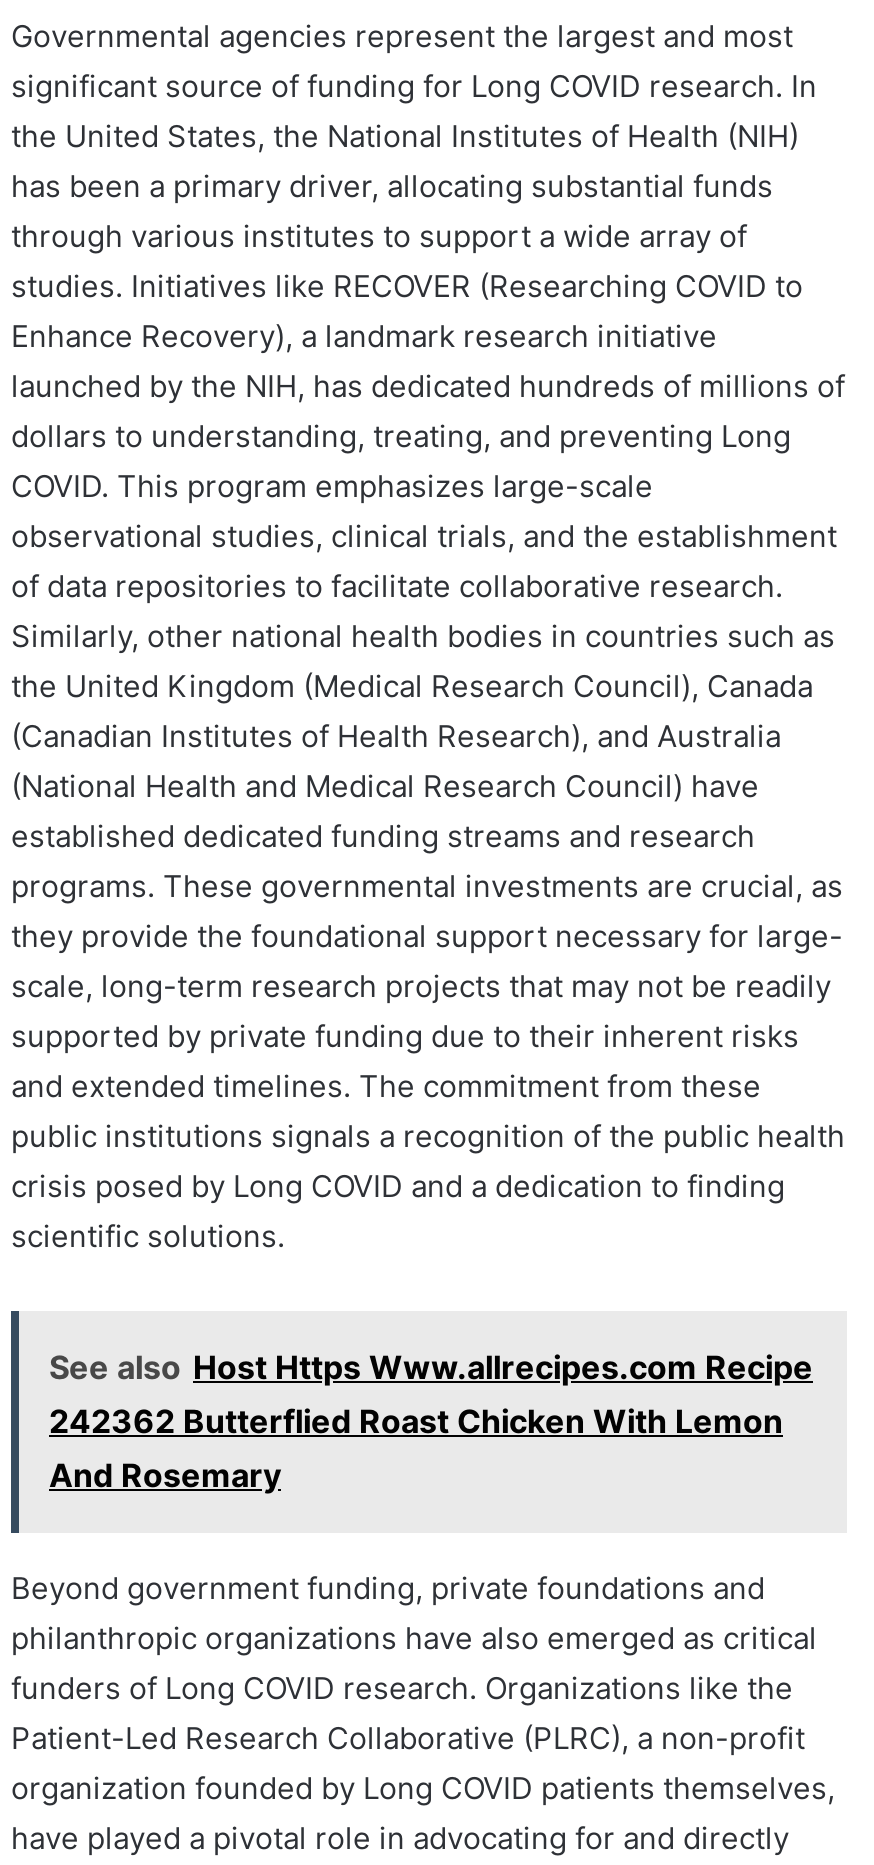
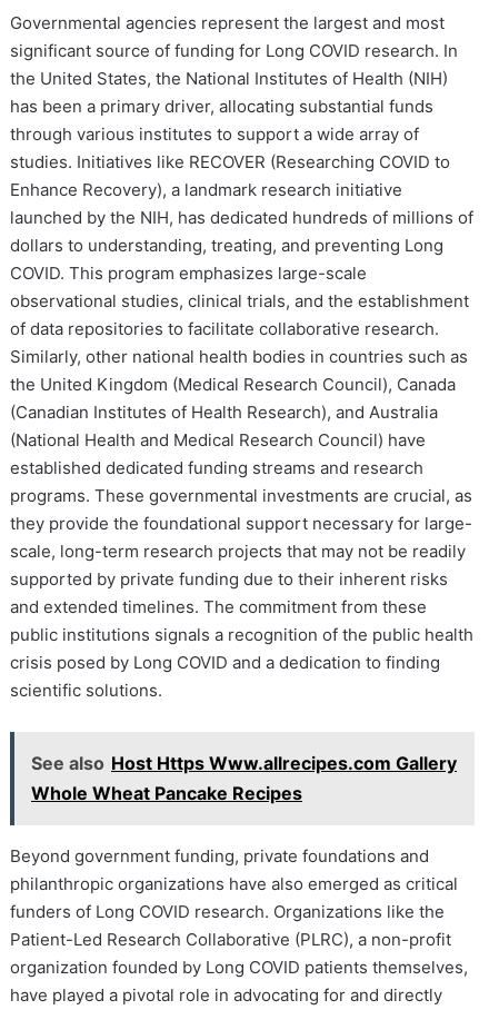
- See also Host Https Www.allrecipes.com Recipe
- 242362 Butterflied Roast Chicken With Lemon
- And Rosemary
+ See also Host Https Www.allrecipes.com Gallery
+ Whole Wheat Pancake Recipes
